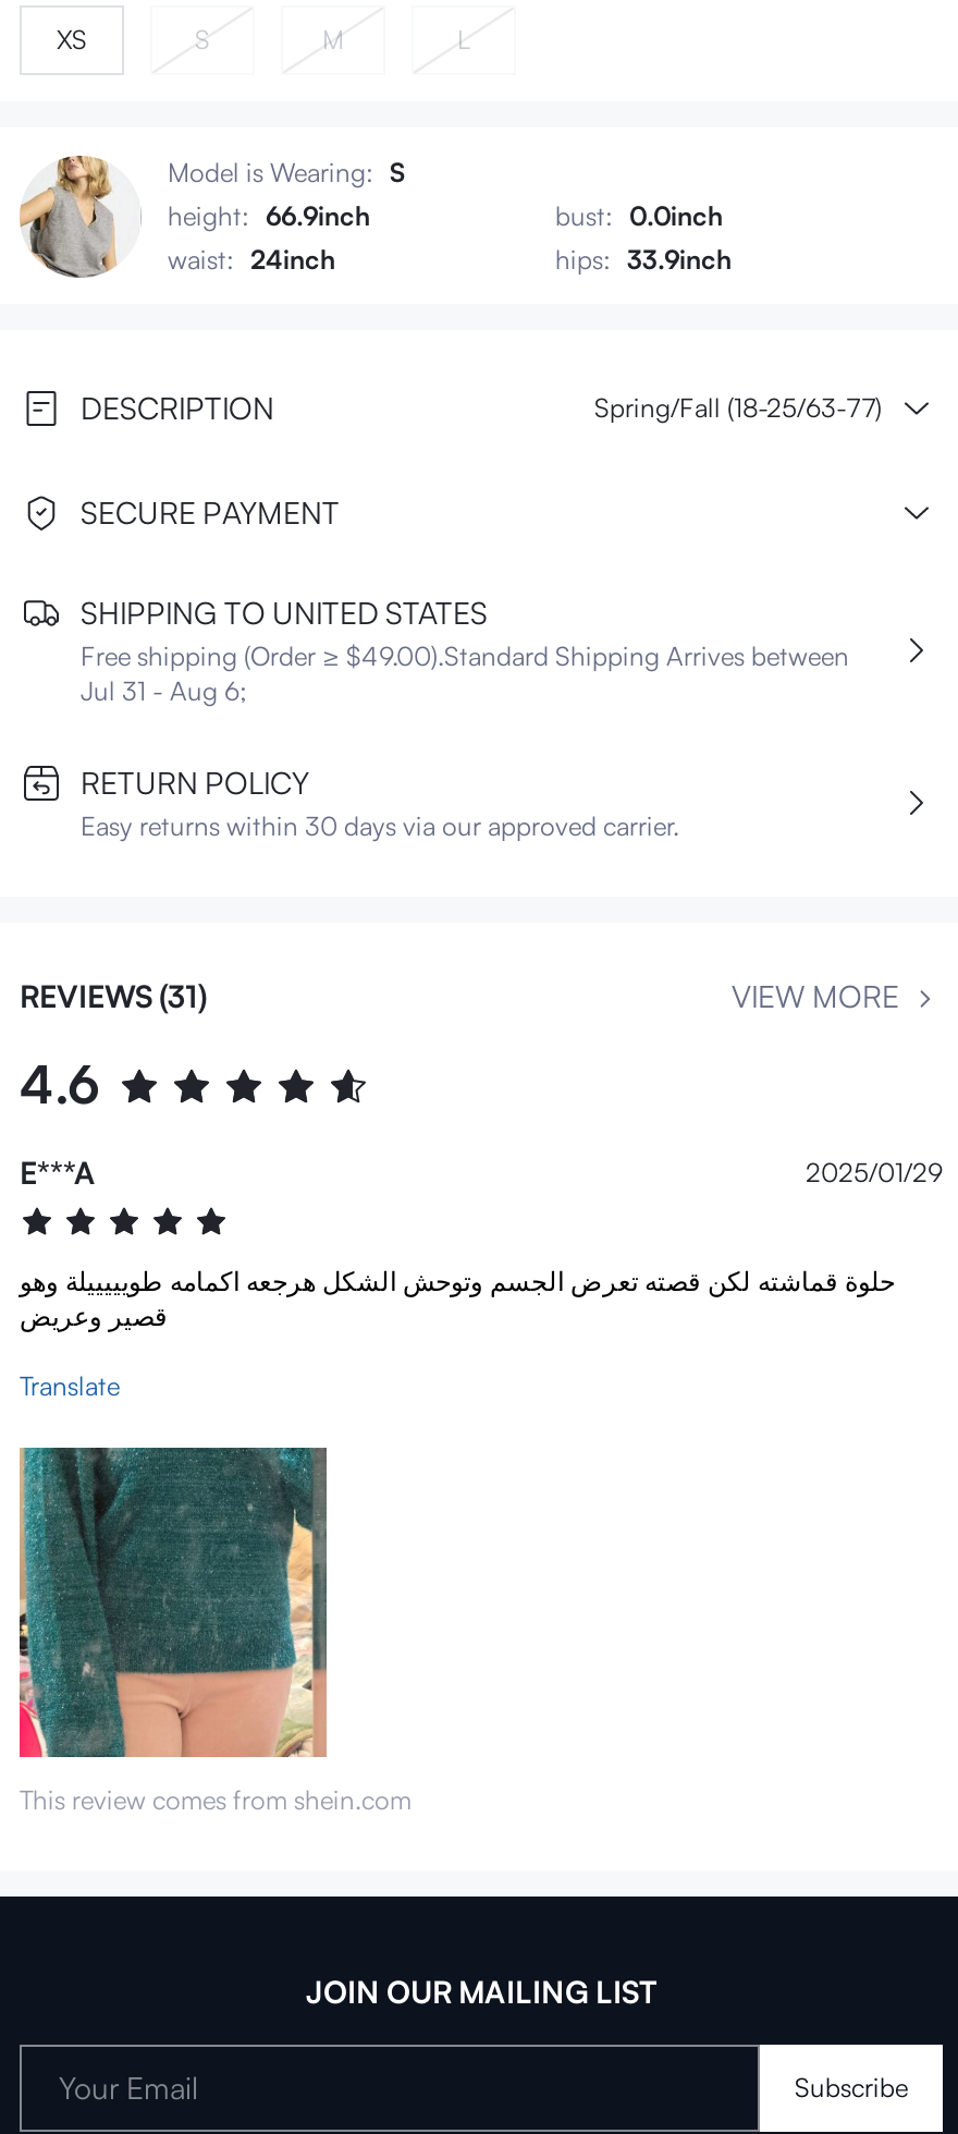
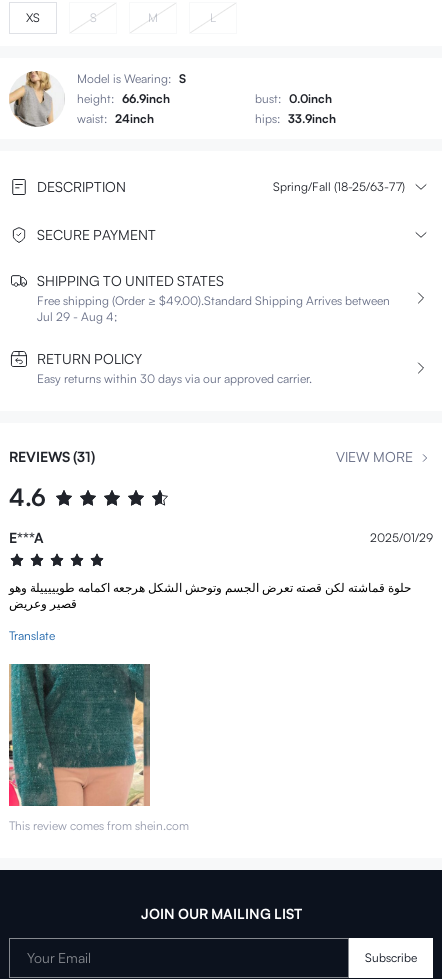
- Jul 31 - Aug 6;
+ Jul 29 - Aug 4;
